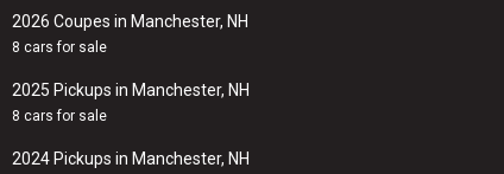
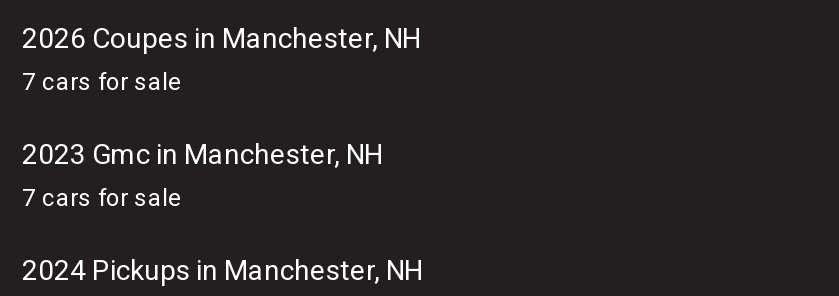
- 8 cars for sale
+ 7 cars for sale

- 2025 Pickups in Manchester, NH
+ 2023 Gmc in Manchester, NH

- 8 cars for sale
+ 7 cars for sale
